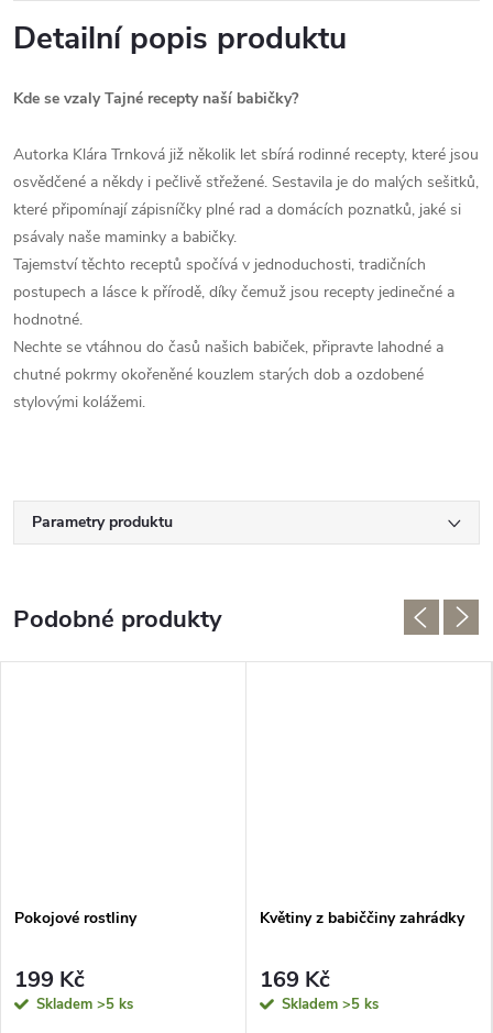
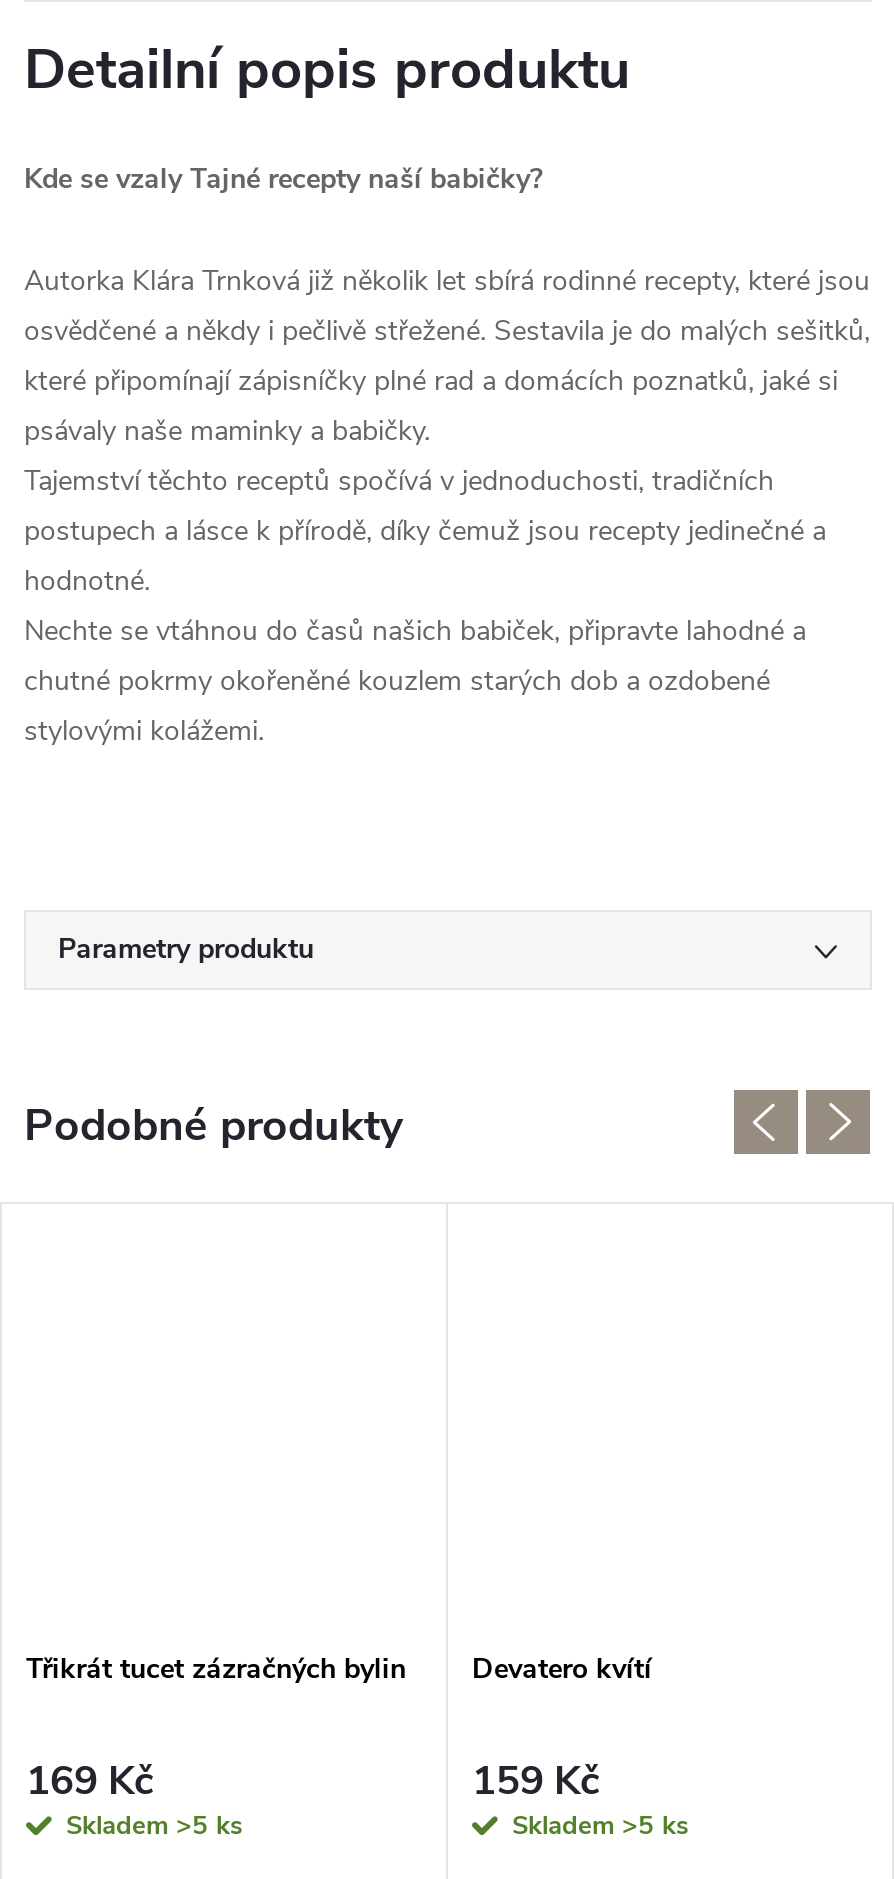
- Pokojové rostliny
+ Třikrát tucet zázračných bylin

- Květiny z babiččiny zahrádky
+ Devatero kvítí

- 199 Kč
+ 169 Kč

- 169 Kč
+ 159 Kč
